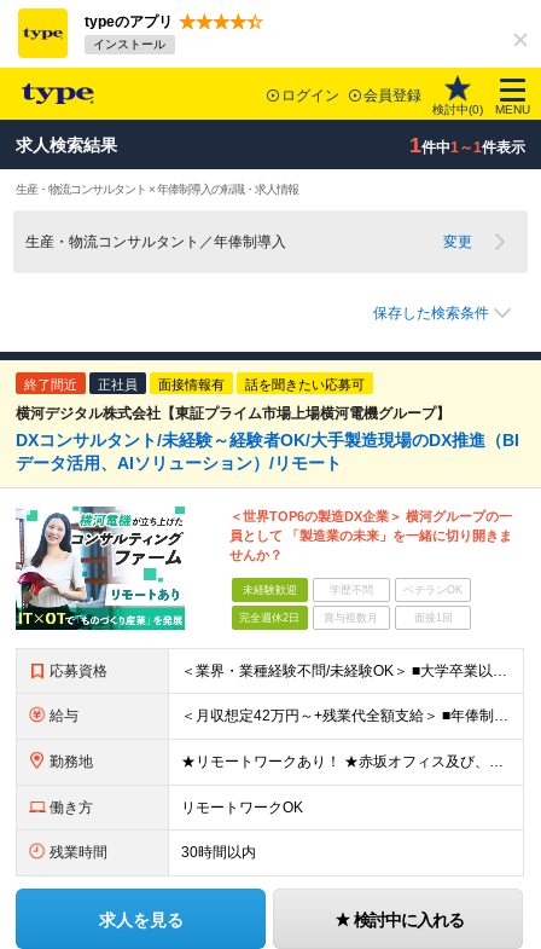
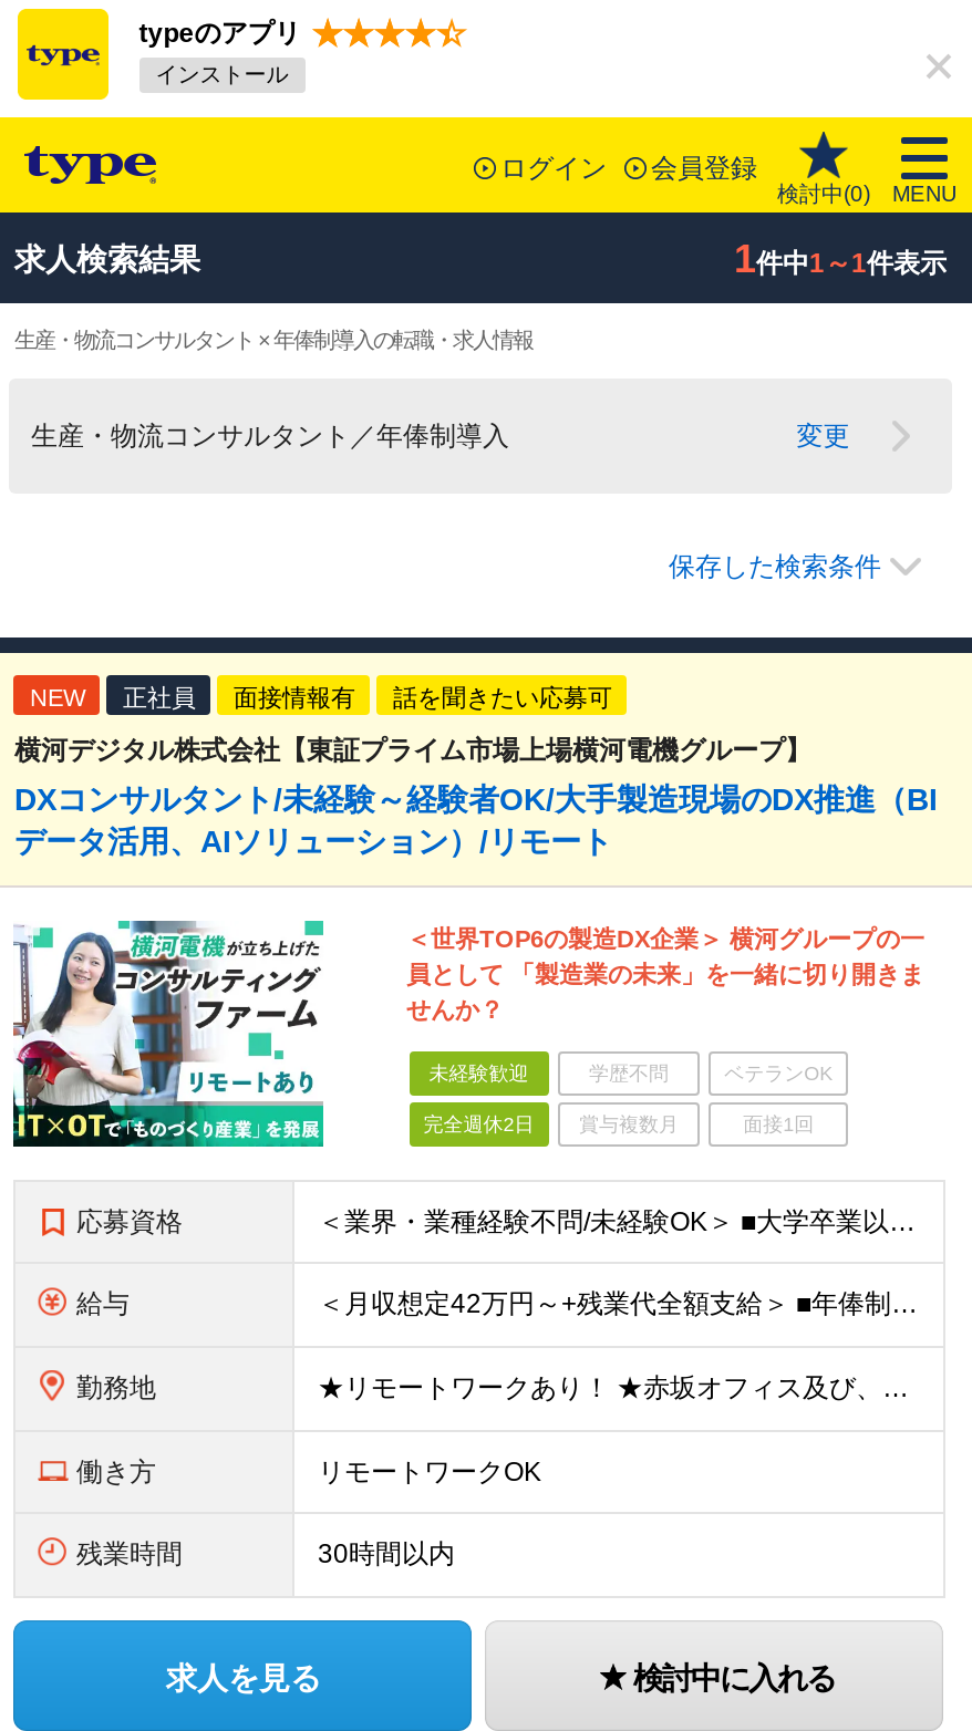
- 終了間近
+ NEW
